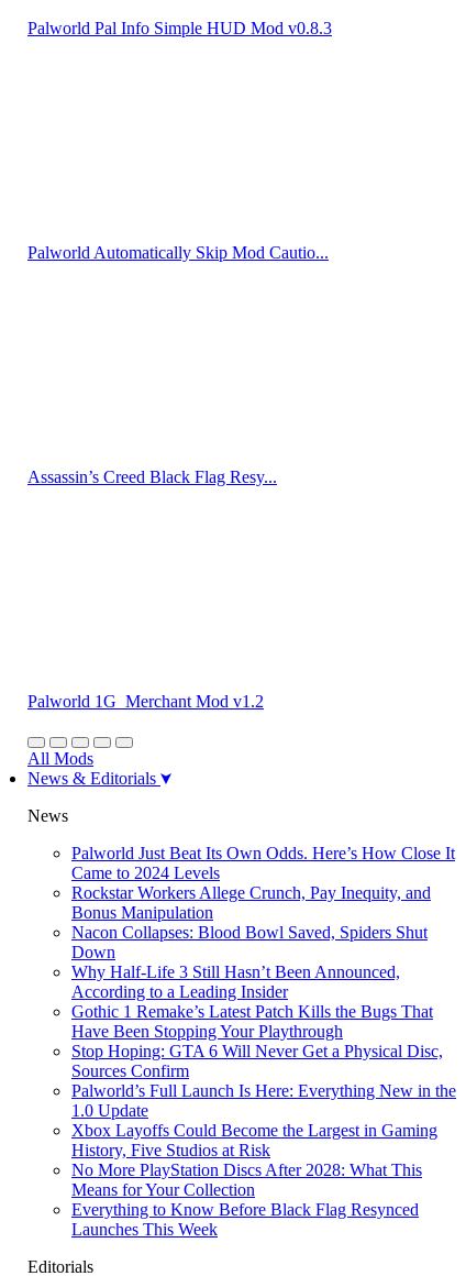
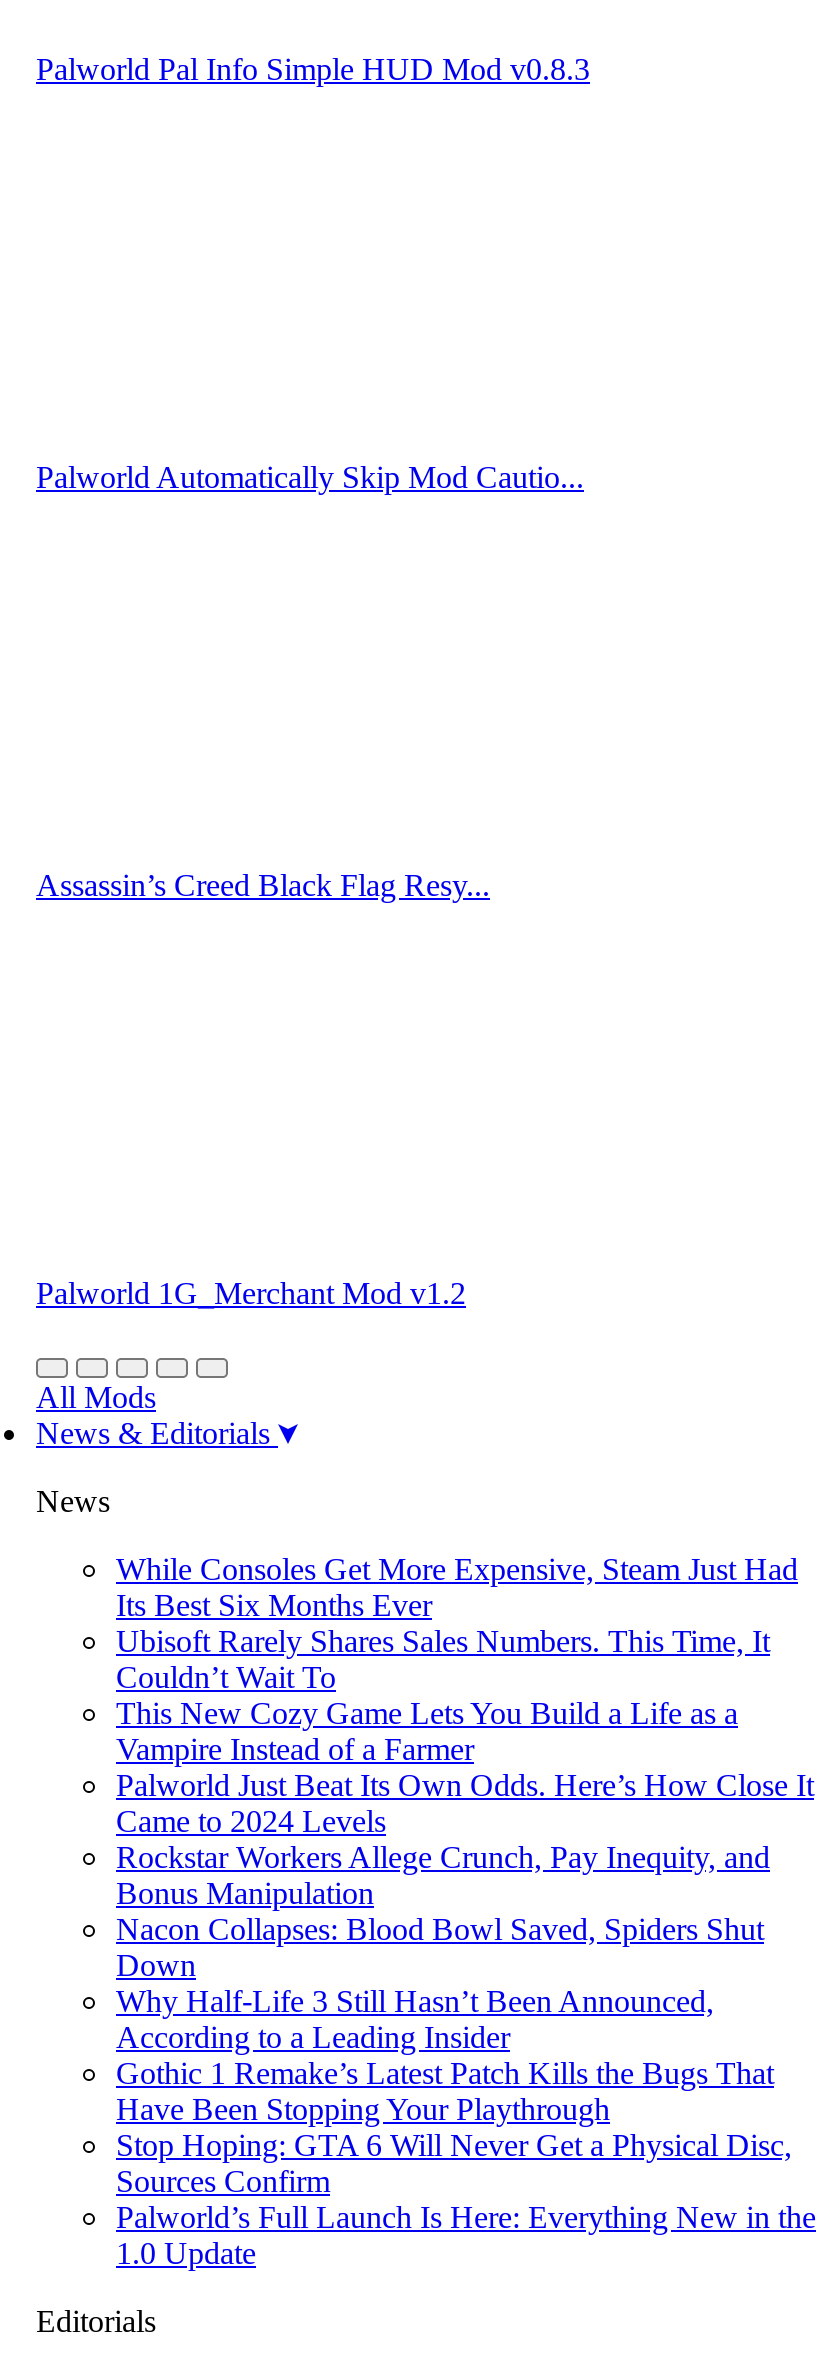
+ While Consoles Get More Expensive, Steam Just Had
+ Its Best Six Months Ever
+ Ubisoft Rarely Shares Sales Numbers. This Time, It
+ Couldn’t Wait To
+ This New Cozy Game Lets You Build a Life as a
+ Vampire Instead of a Farmer

moved down: Palworld Just Beat Its Own Odds. Here’s How Close It | Came to 2024 Levels | Rockstar Workers Allege Crunch, Pay Inequity, and | ... | Palworld’s Full Launch Is Here: Everything New in the | 1.0 Update

- Xbox Layoffs Could Become the Largest in Gaming
- History, Five Studios at Risk
- No More PlayStation Discs After 2028: What This
- Means for Your Collection
- Everything to Know Before Black Flag Resynced
- Launches This Week
